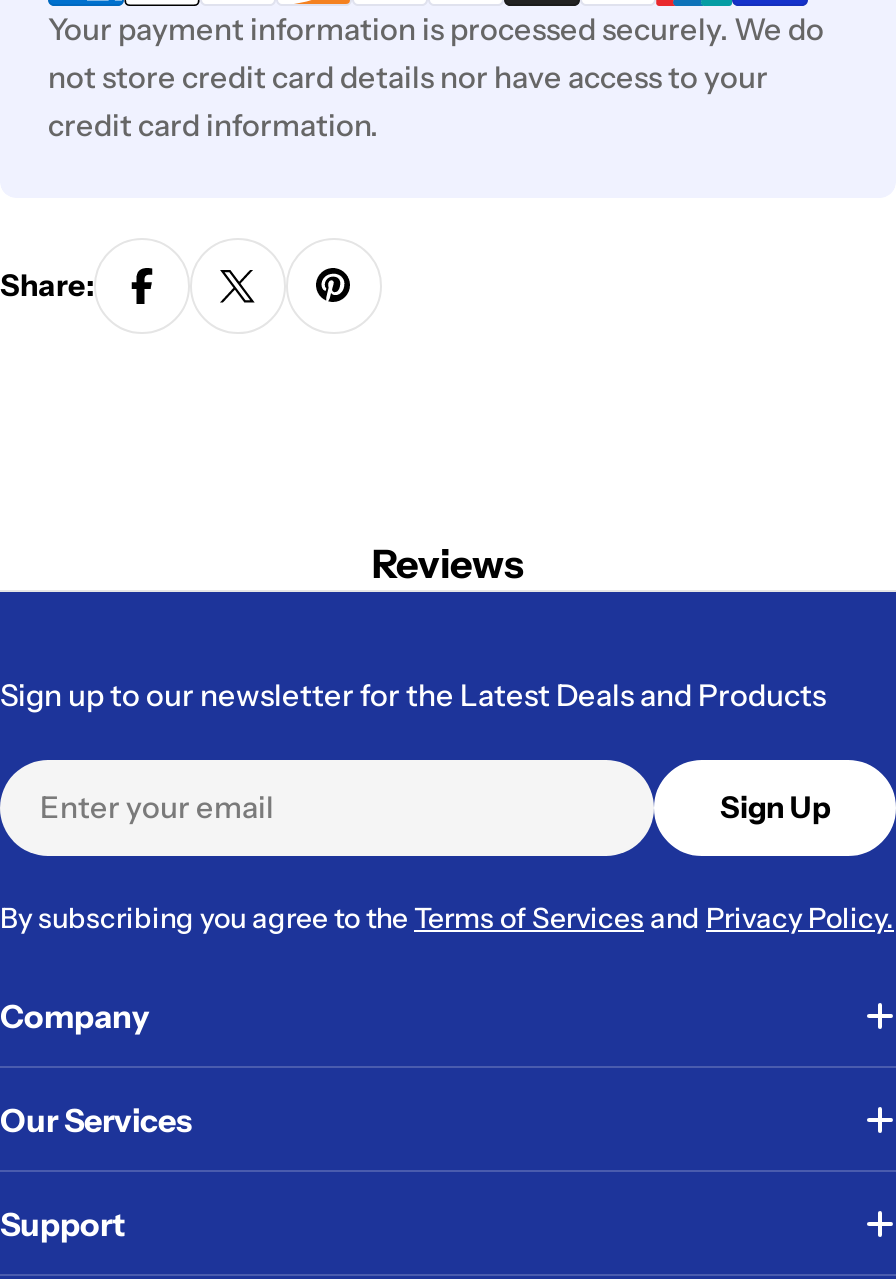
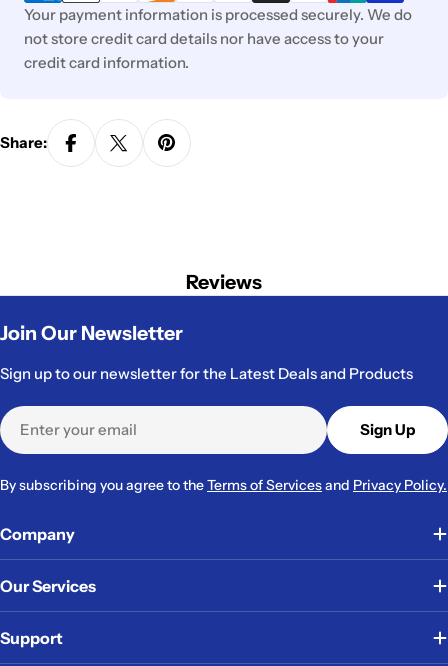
+ Join Our Newsletter
